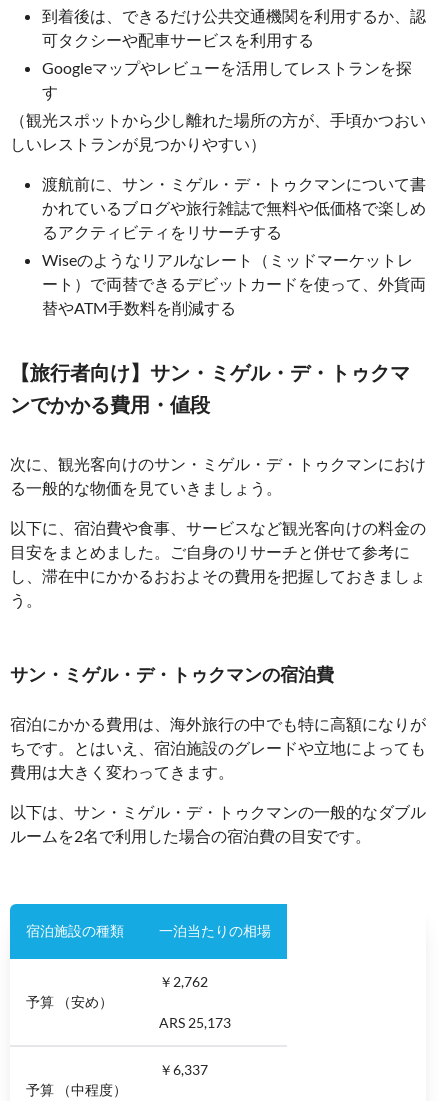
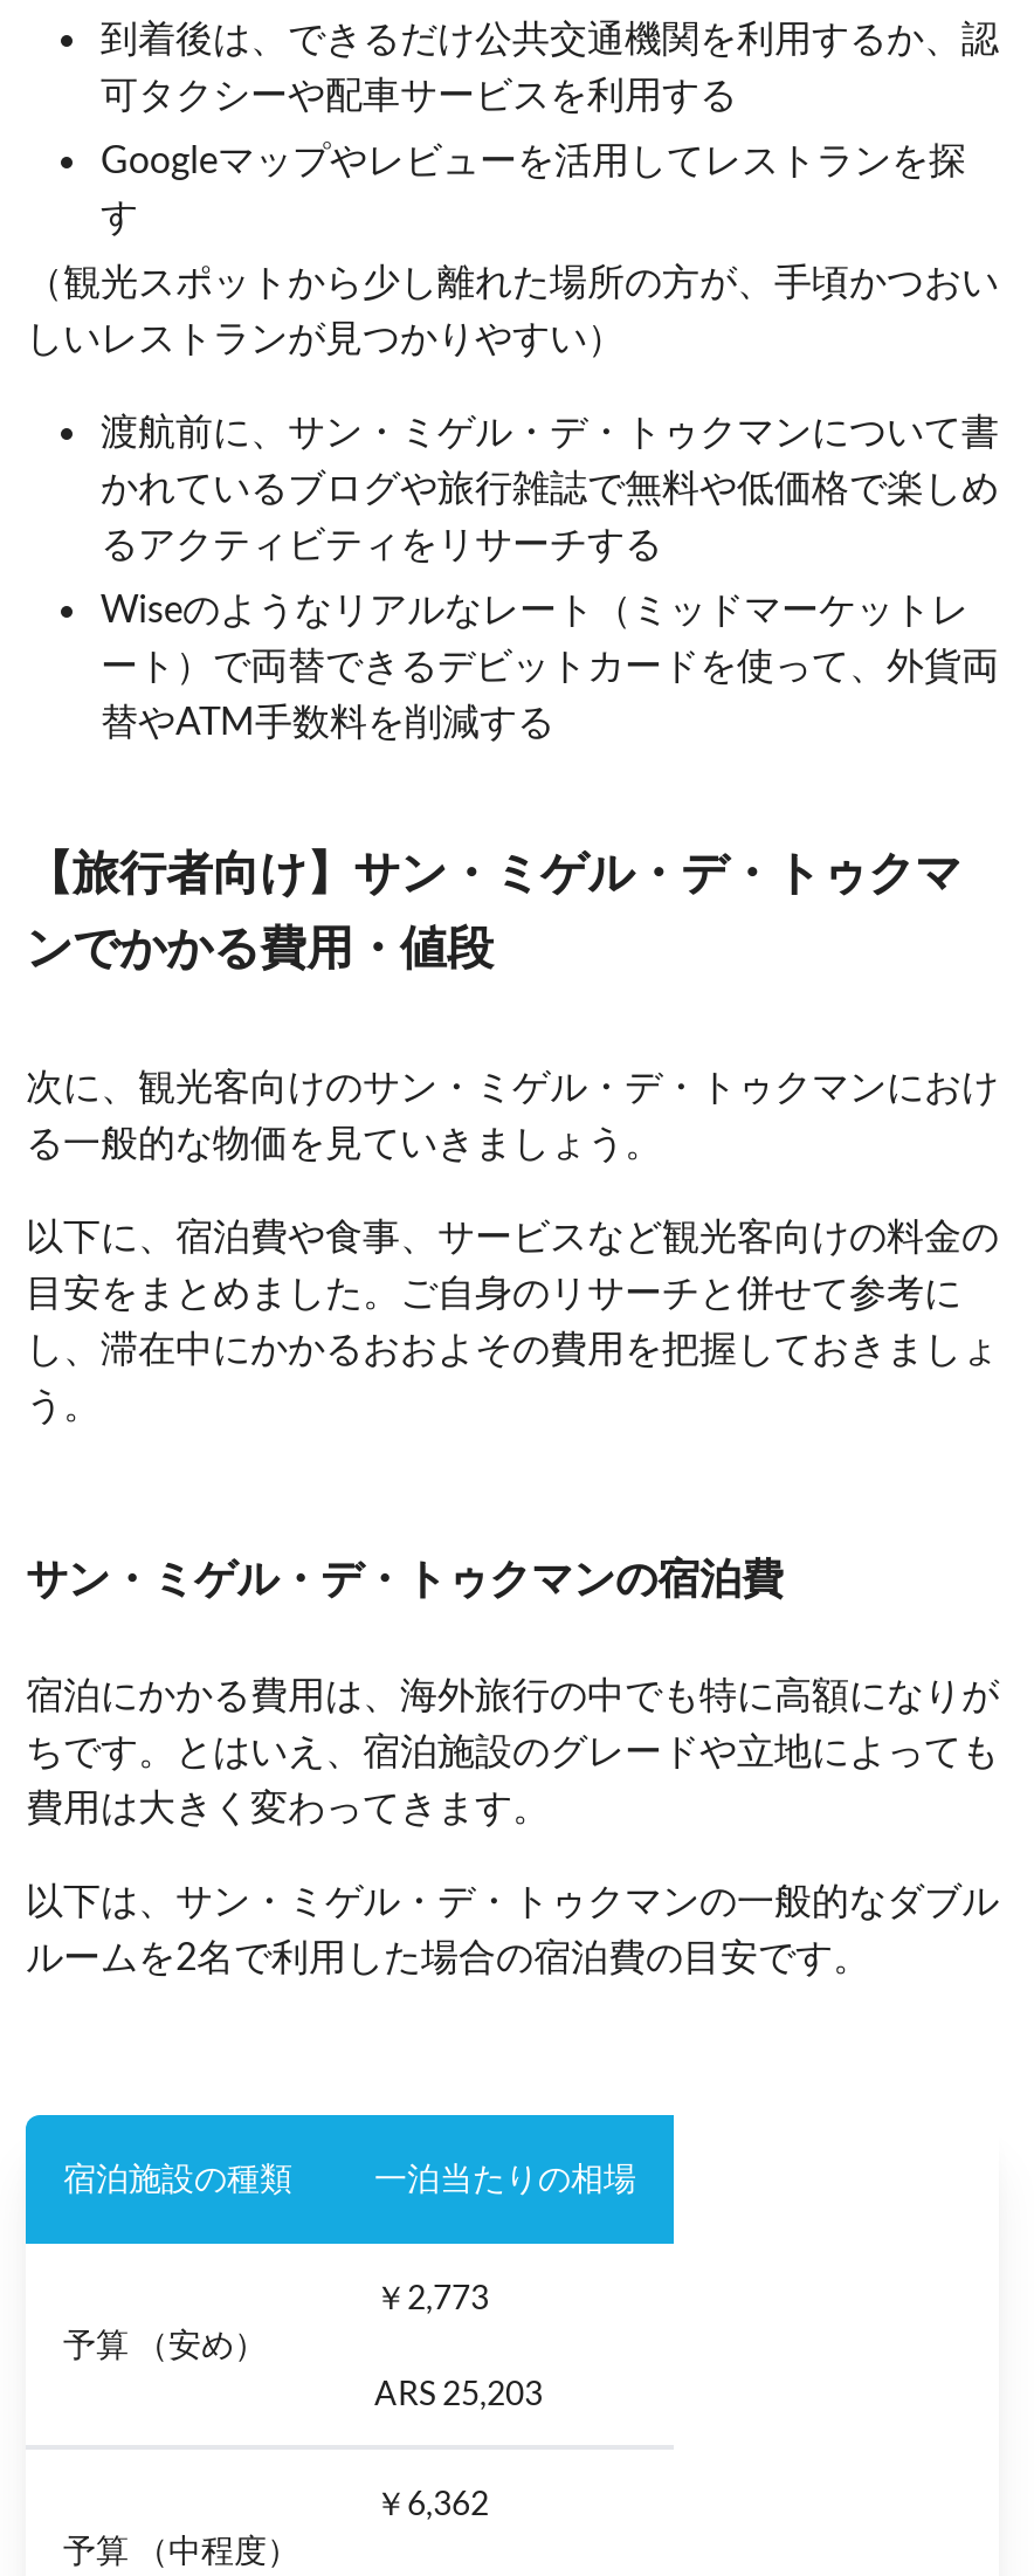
- ￥2,762
+ ￥2,773

- ARS 25,173
+ ARS 25,203

- ￥6,337
+ ￥6,362
